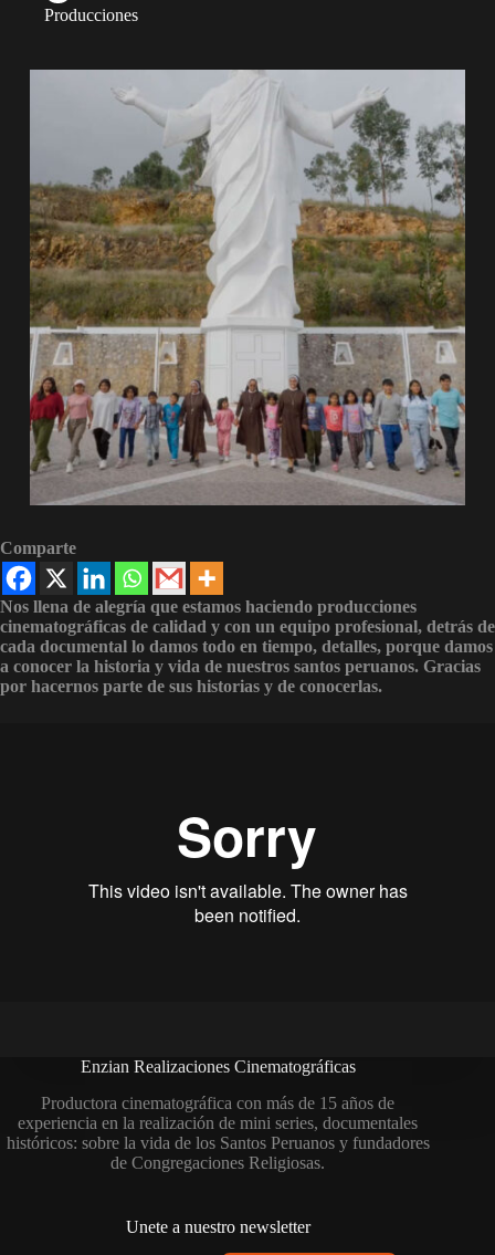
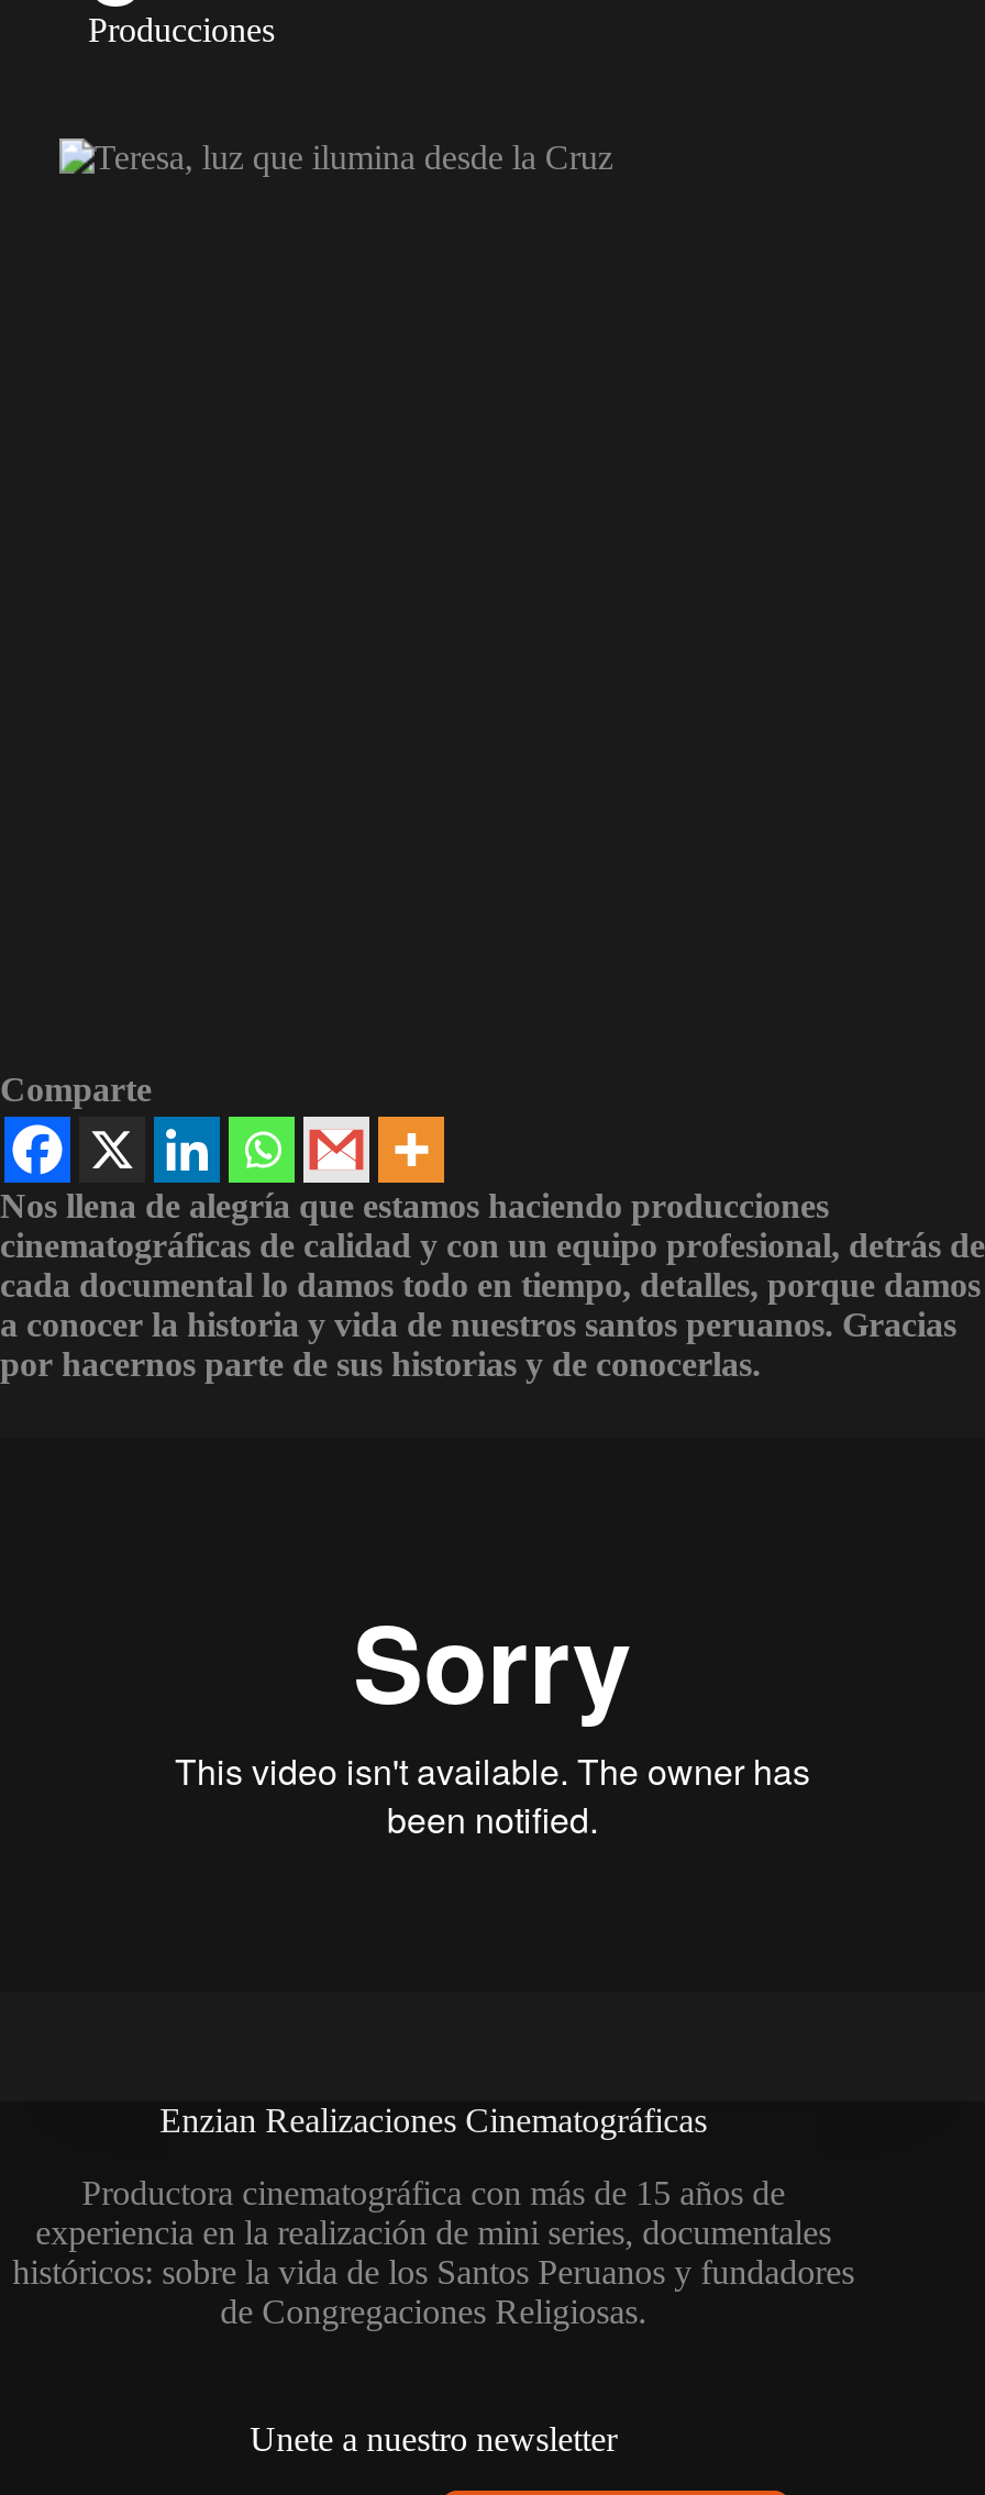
- [image]
